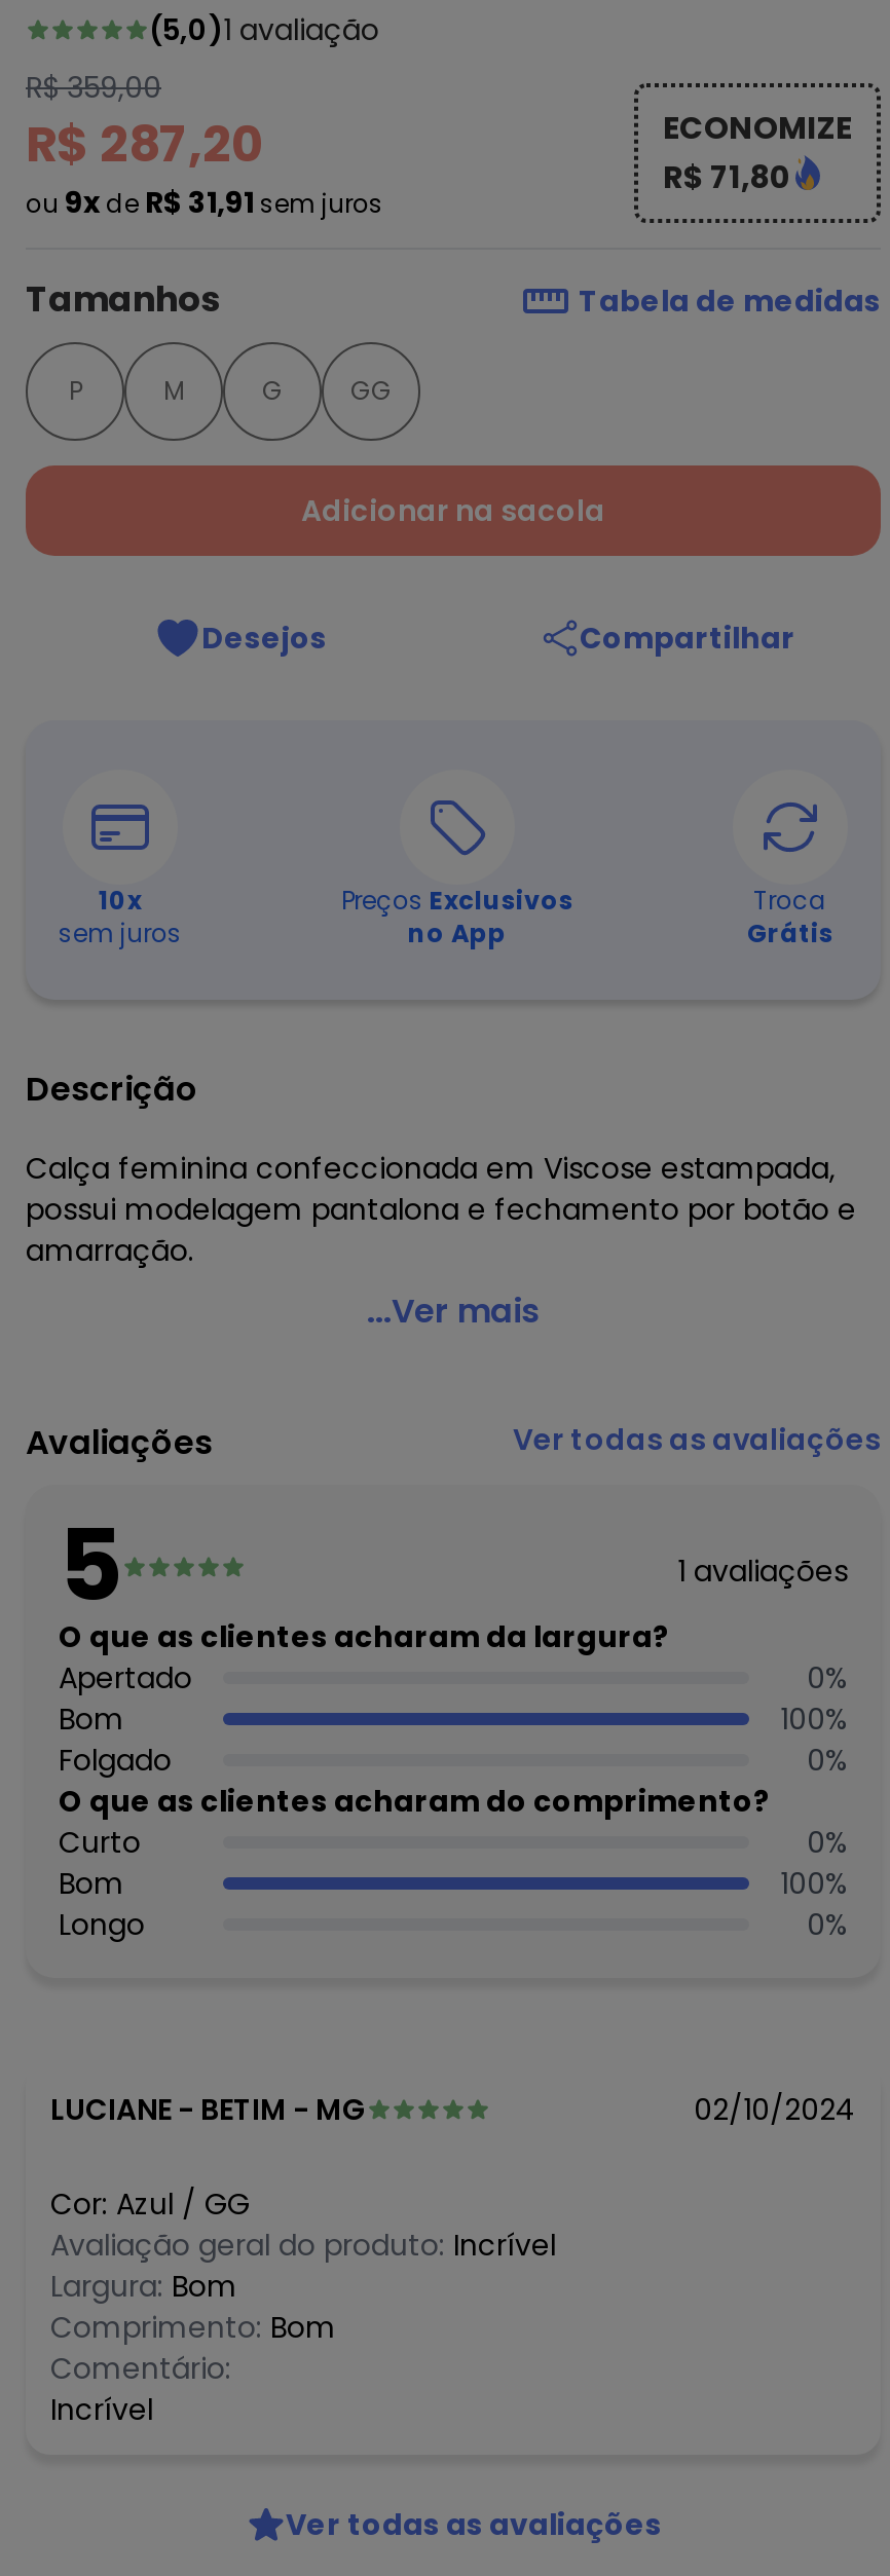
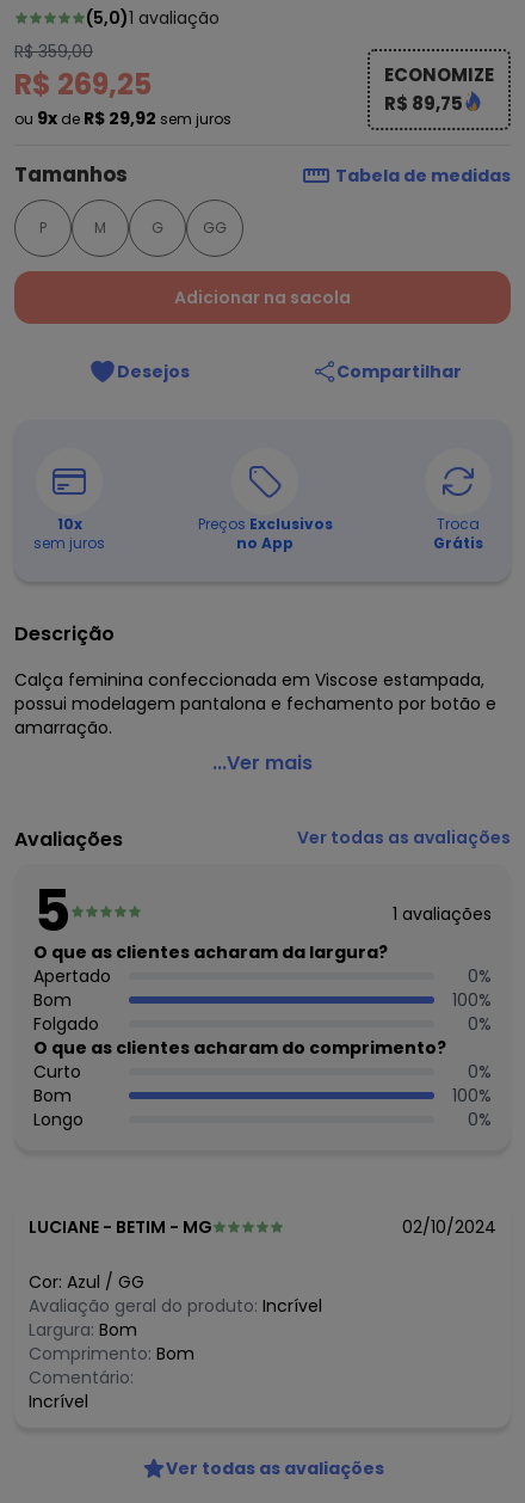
- R$ 287,20
+ R$ 269,25

- R$ 71,80
+ R$ 89,75

- ou 9x de R$ 31,91 sem juros
+ ou 9x de R$ 29,92 sem juros
